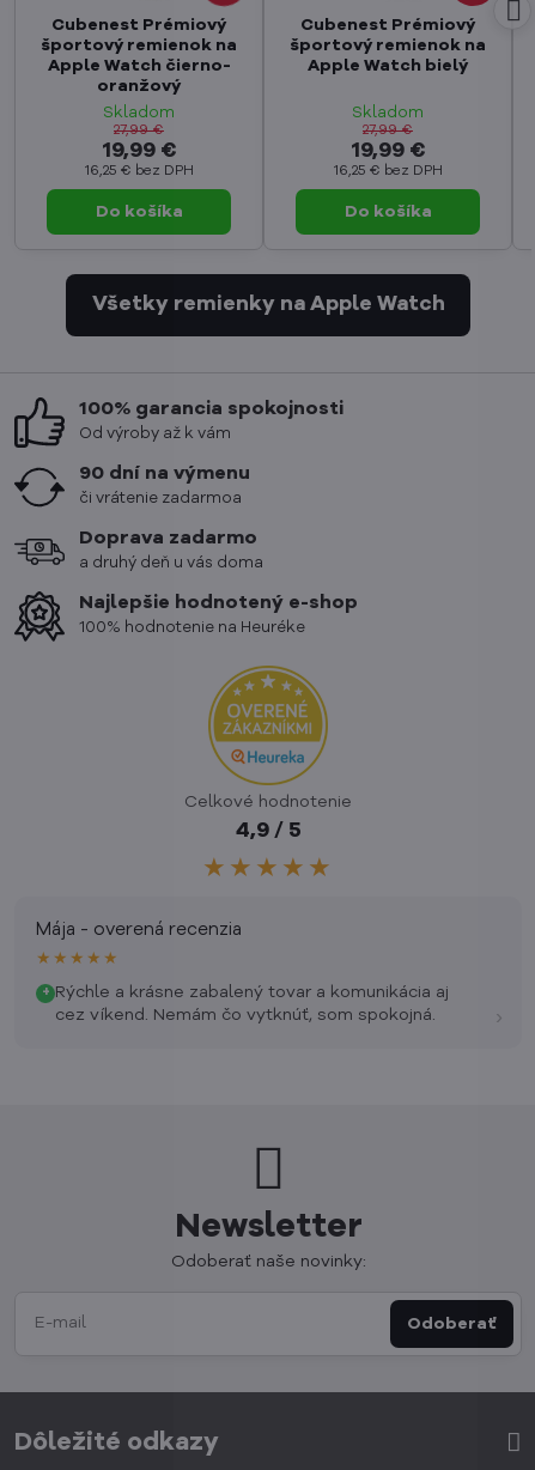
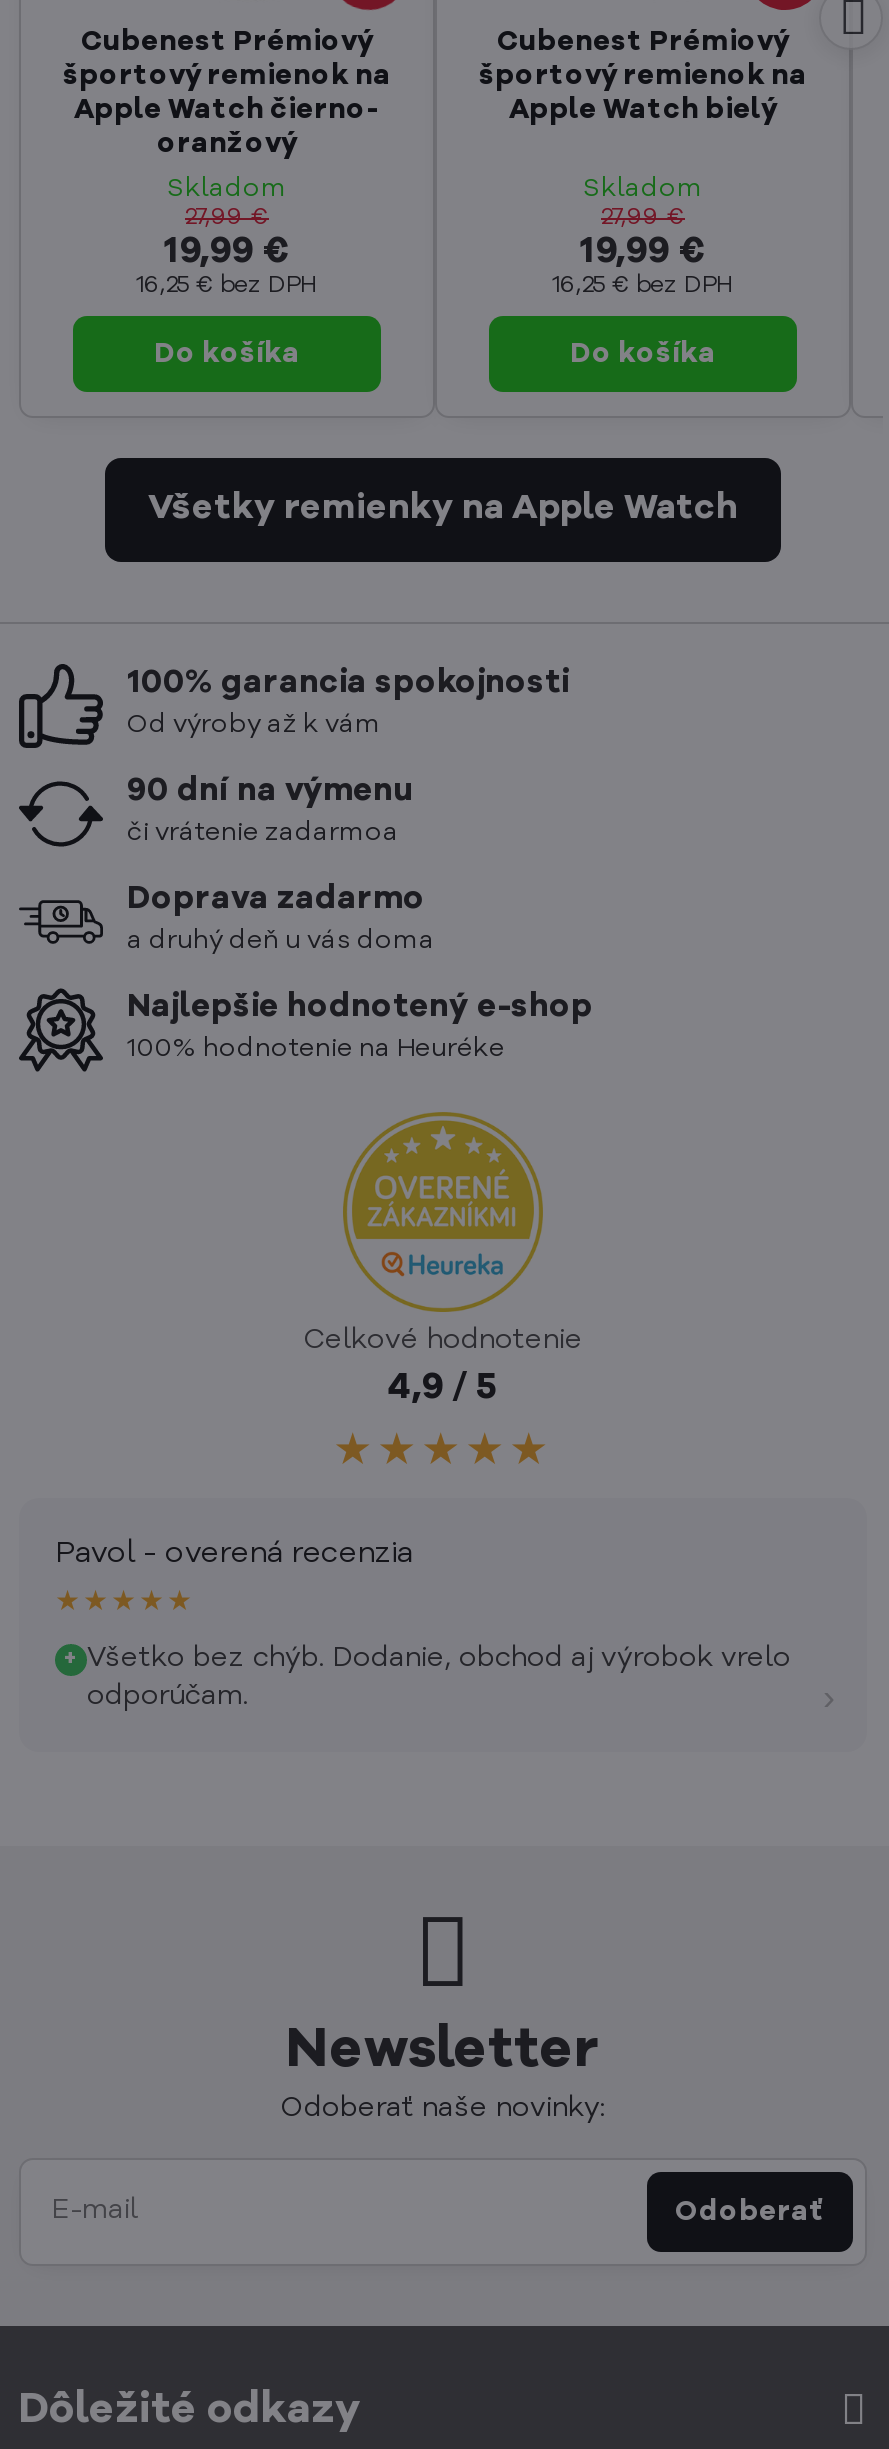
- Mája - overená recenzia
+ Pavol - overená recenzia

- + Rýchle a krásne zabalený tovar a komunikácia aj
- cez víkend. Nemám čo vytknúť, som spokojná.
+ + Všetko bez chýb. Dodanie, obchod aj výrobok vrelo
+ odporúčam.
